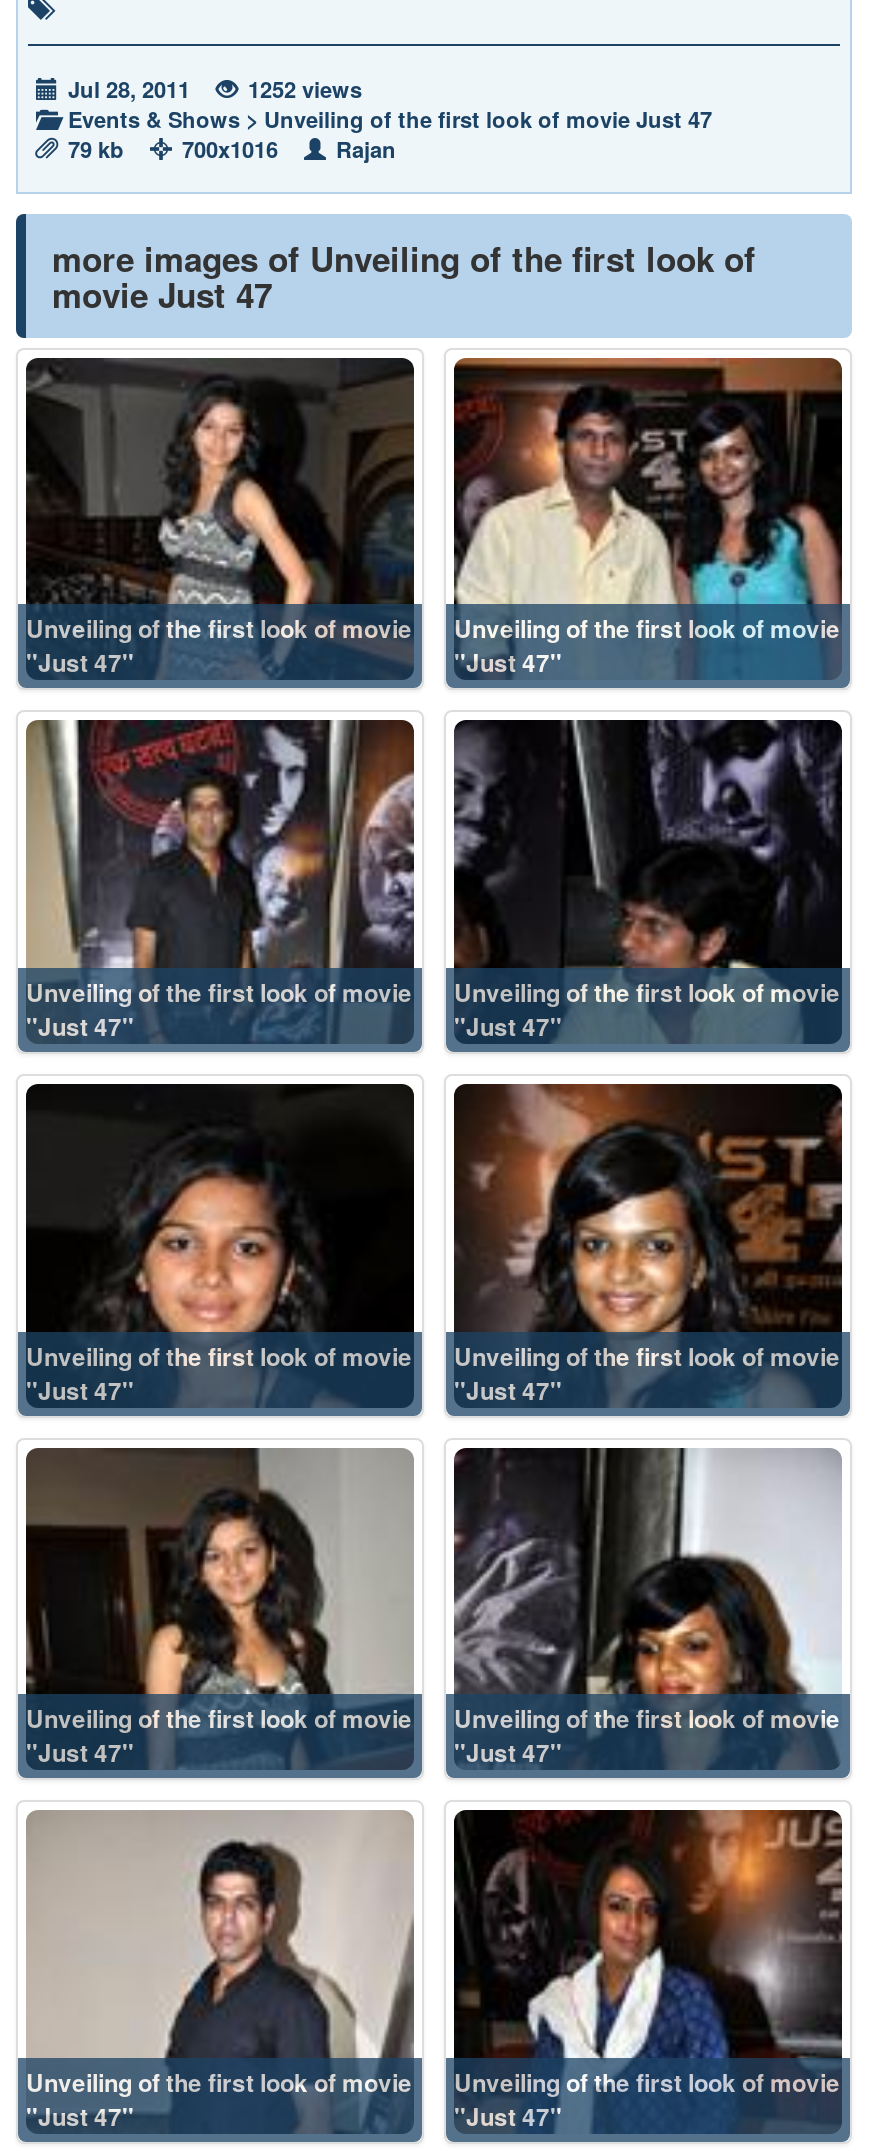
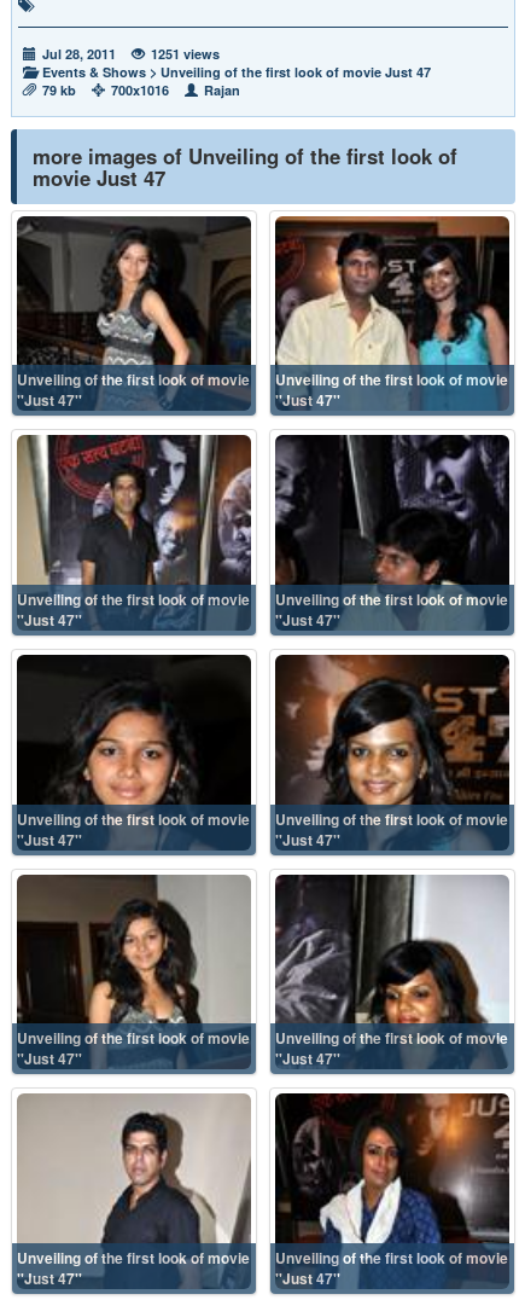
- Jul 28, 2011 1252 views
+ Jul 28, 2011 1251 views
